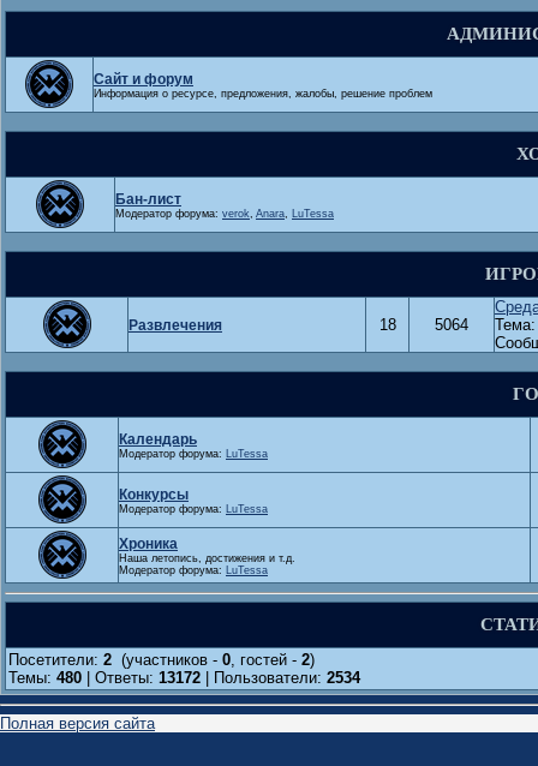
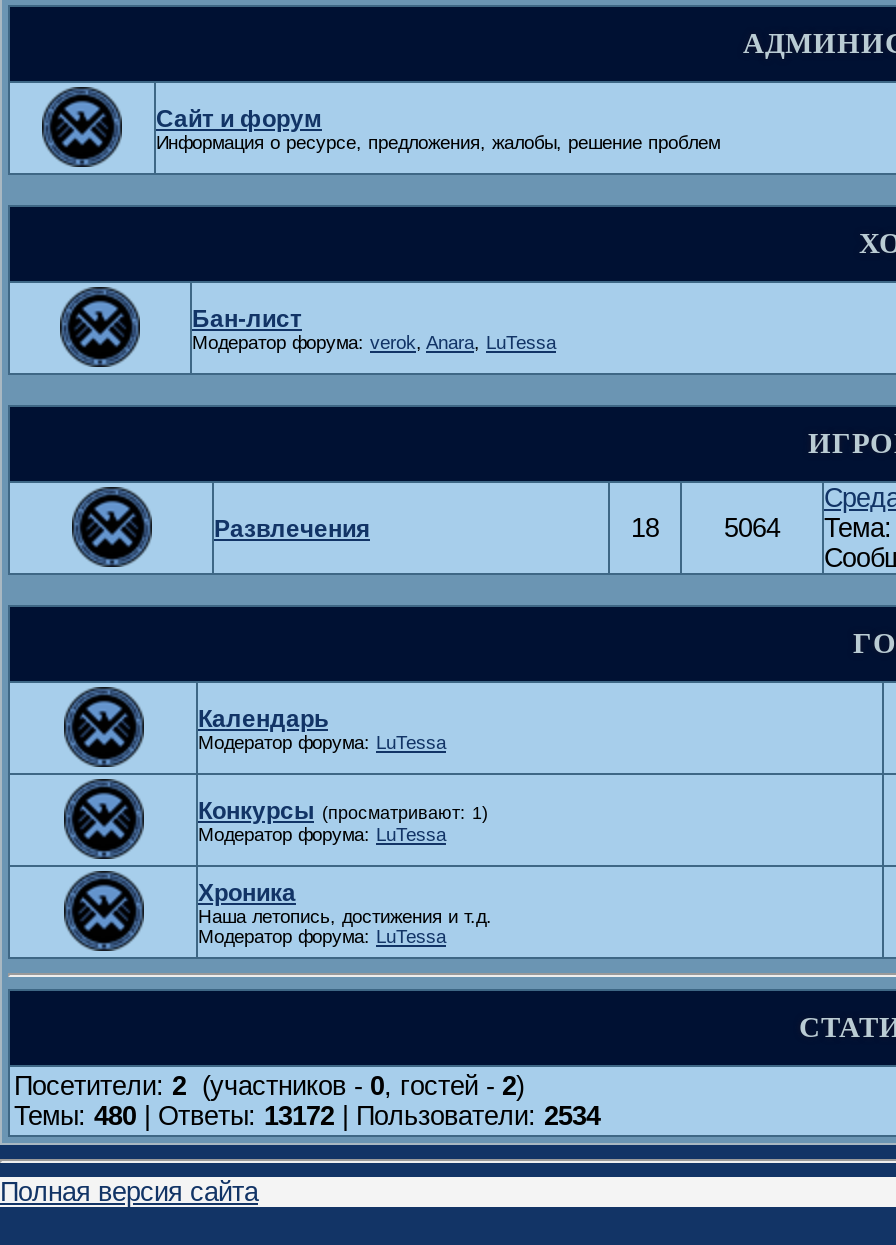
- Конкурсы
+ Конкурсы (просматривают: 1)
